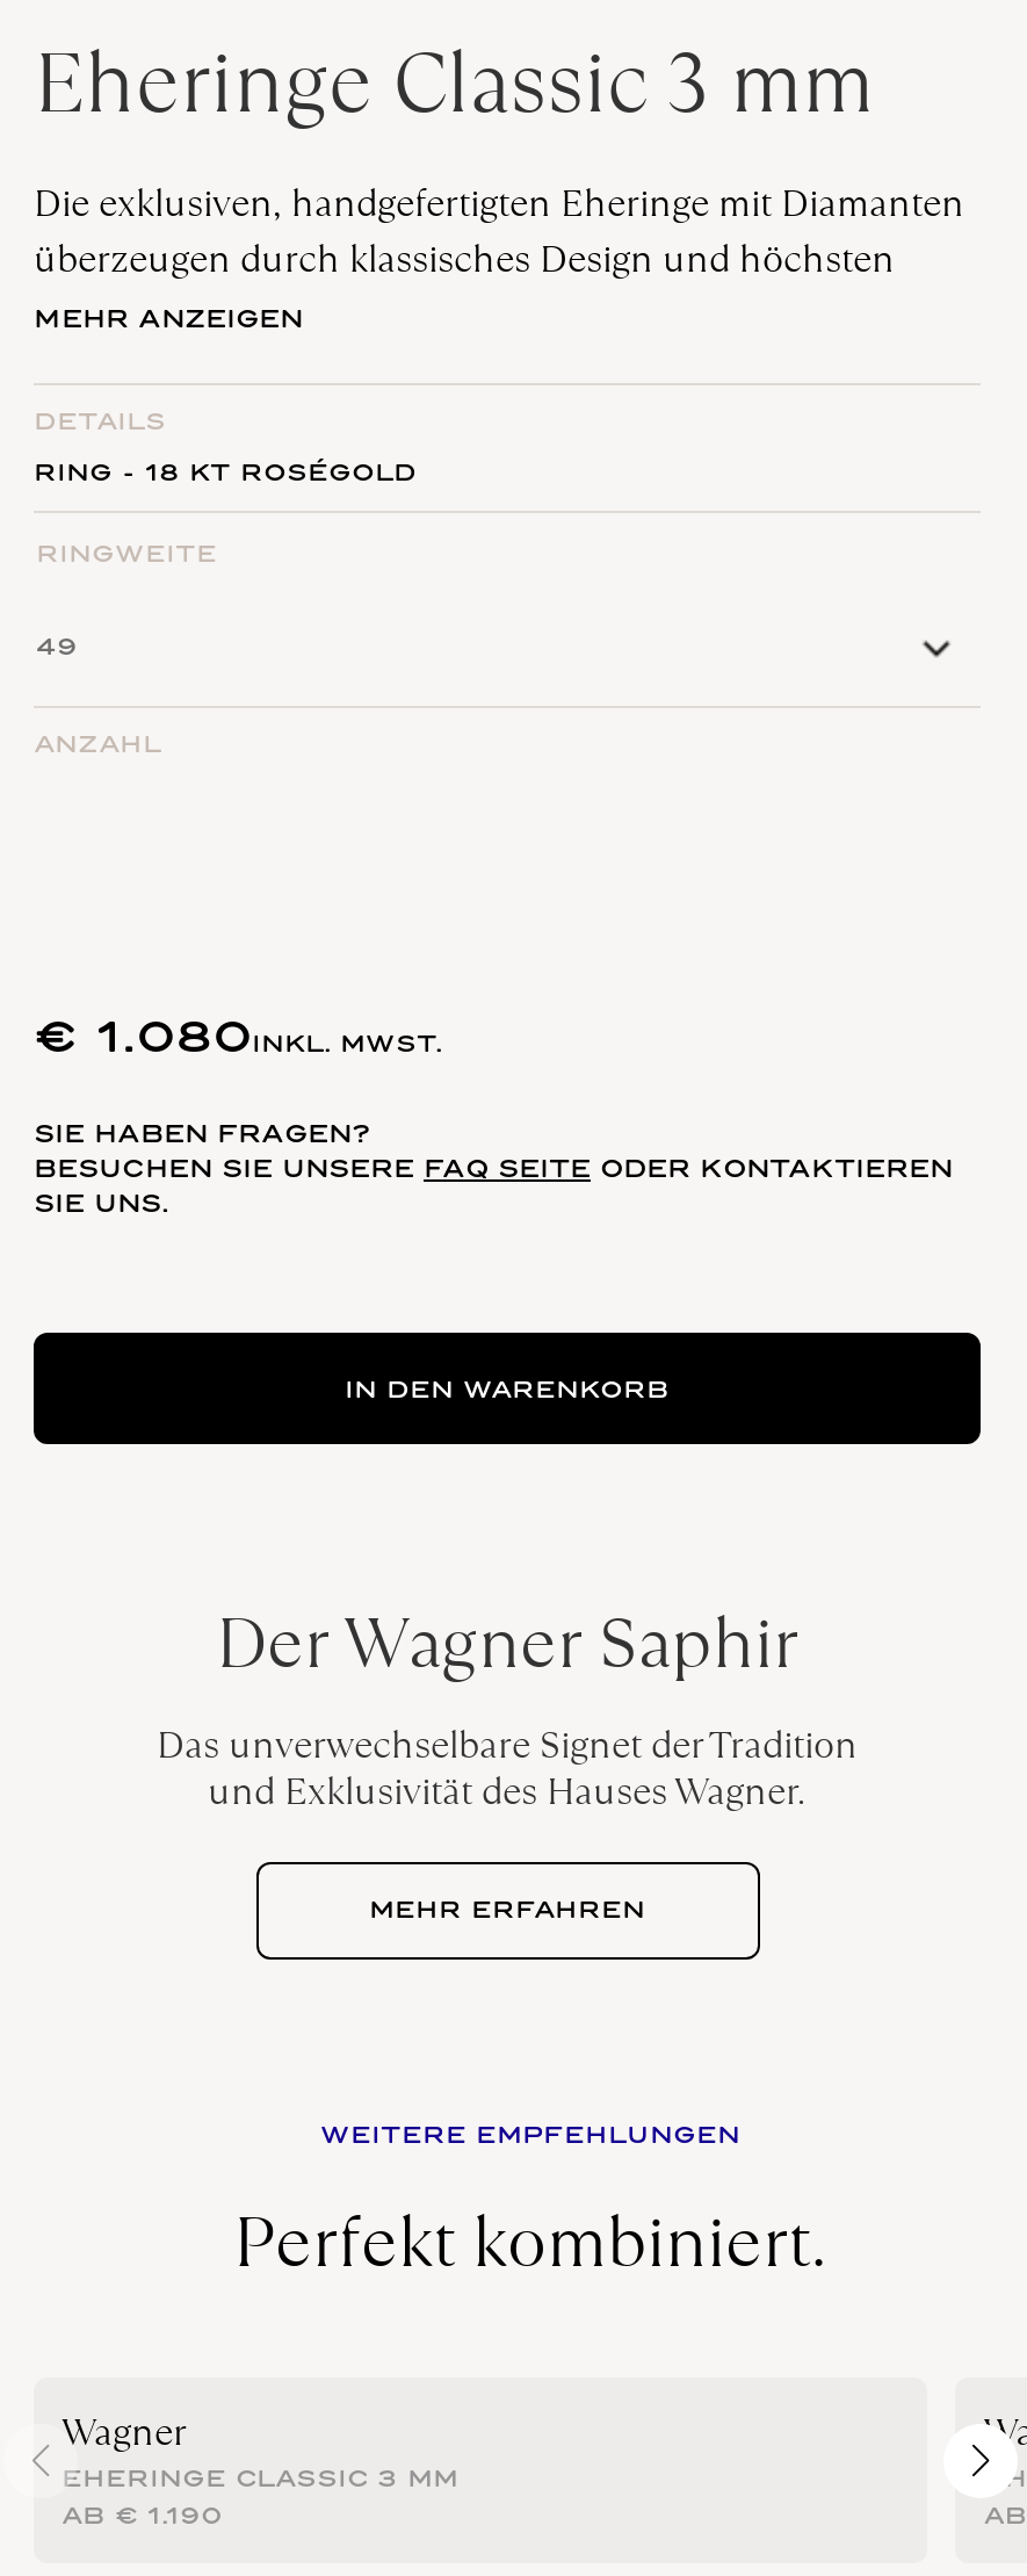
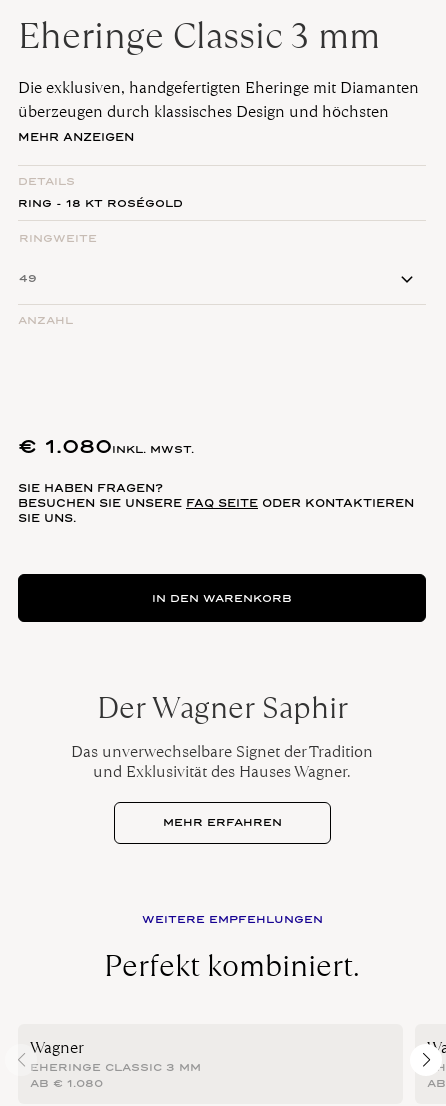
- AB €1.190
+ AB €1.080
